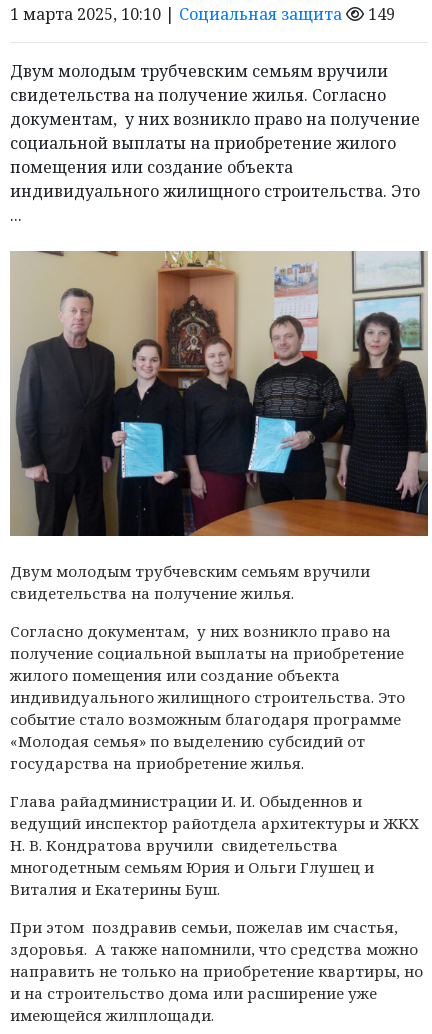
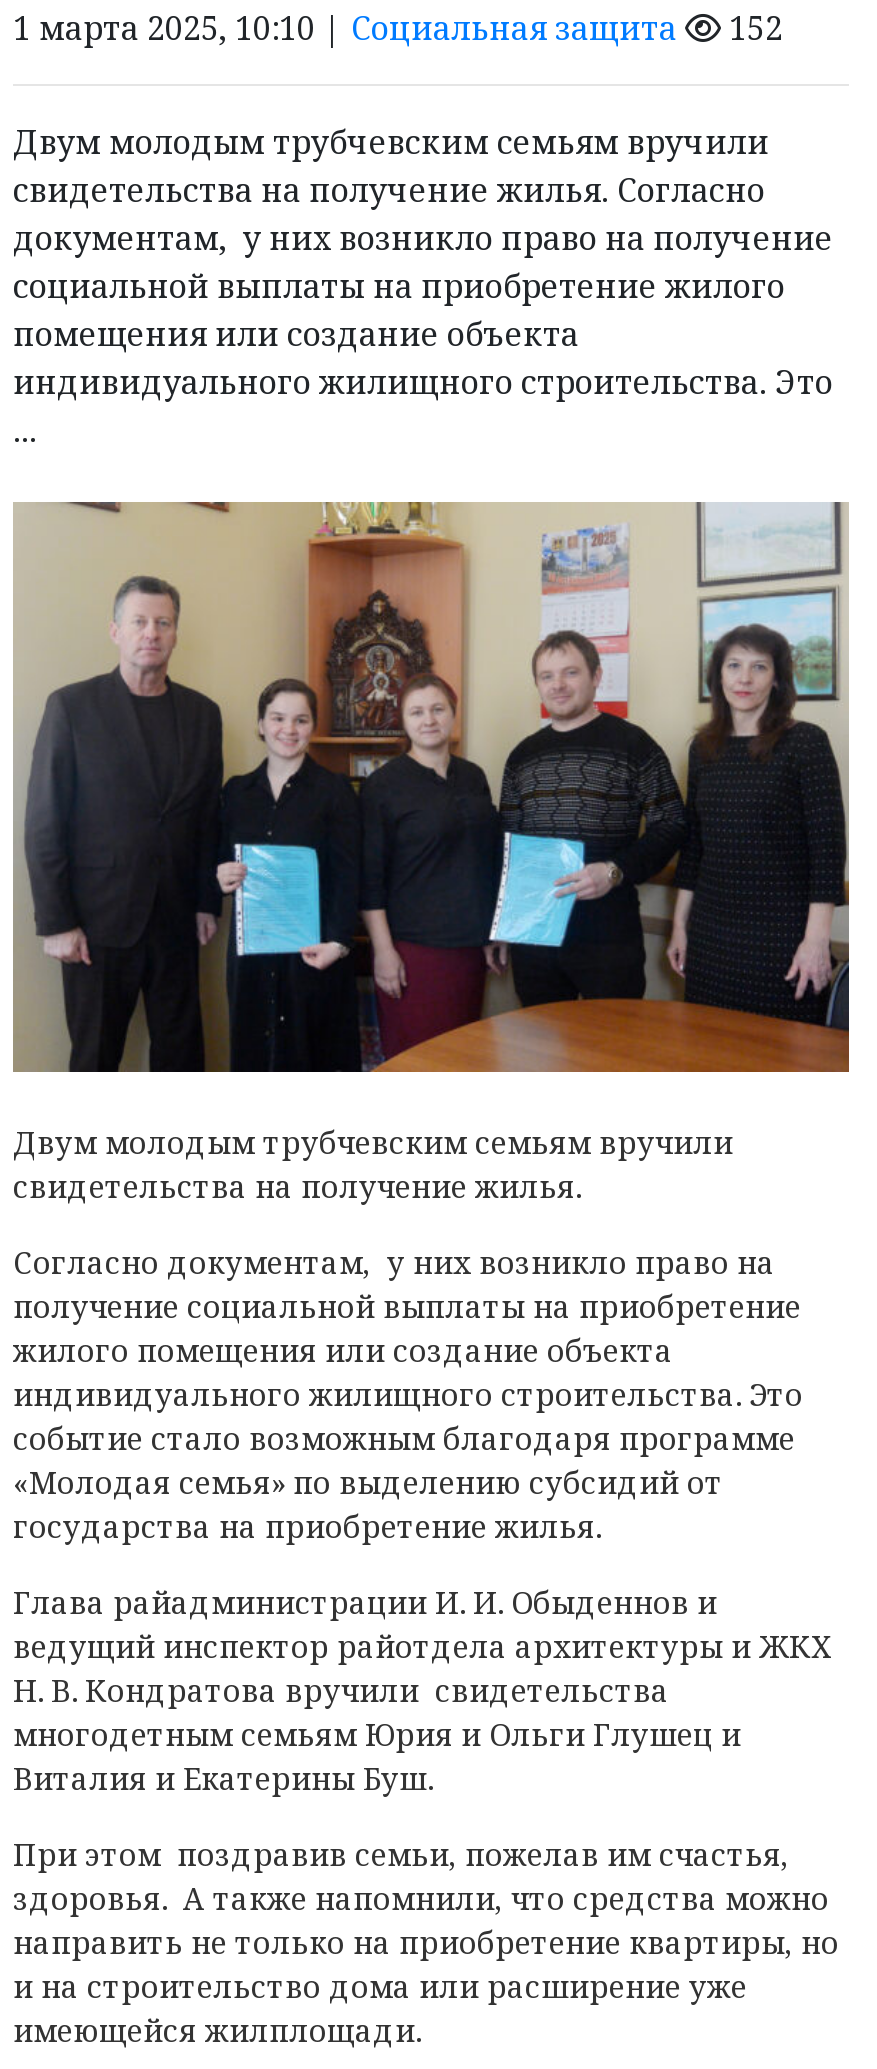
- 149
+ 152
